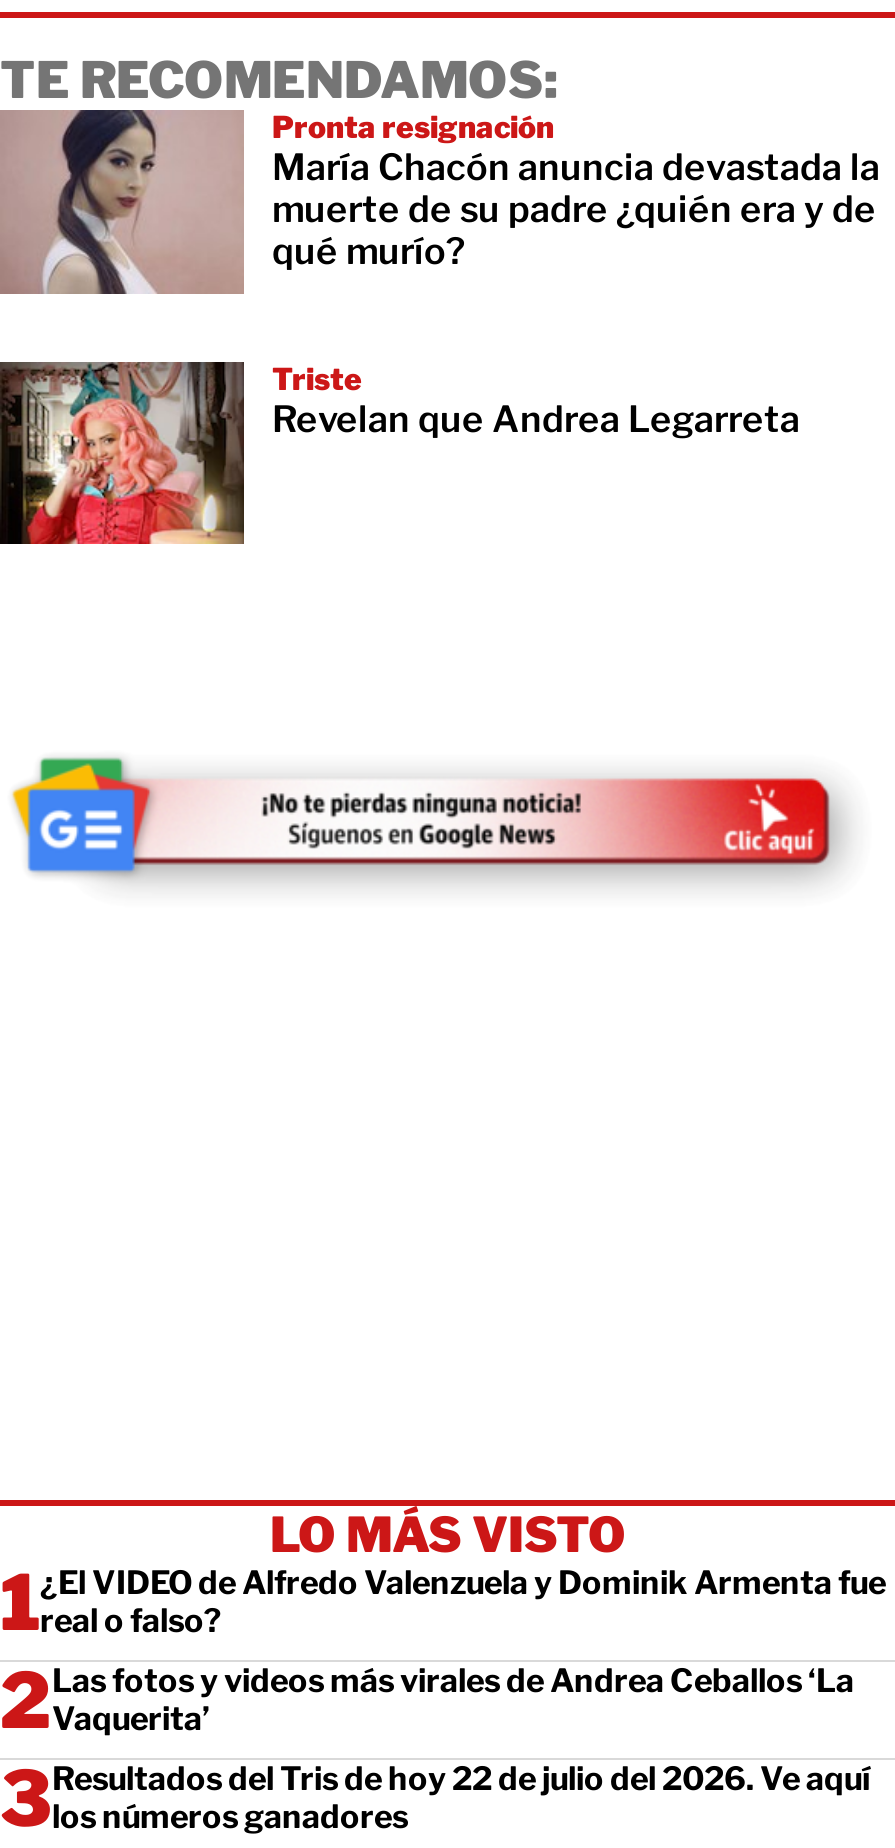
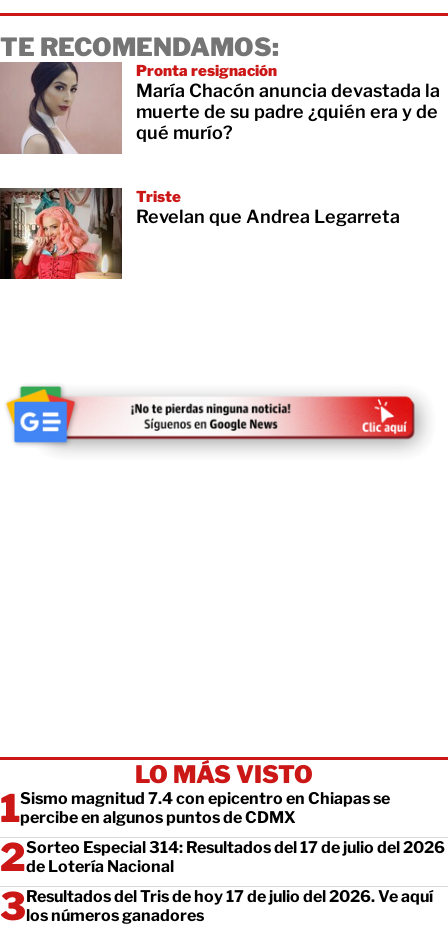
- ¿El VIDEO de Alfredo Valenzuela y Dominik Armenta fue
- real o falso?
+ Sismo magnitud 7.4 con epicentro en Chiapas se
+ percibe en algunos puntos de CDMX

- Las fotos y videos más virales de Andrea Ceballos ‘La
- Vaquerita’
+ Sorteo Especial 314: Resultados del 17 de julio del 2026
+ de Lotería Nacional

- Resultados del Tris de hoy 22 de julio del 2026. Ve aquí
+ Resultados del Tris de hoy 17 de julio del 2026. Ve aquí
